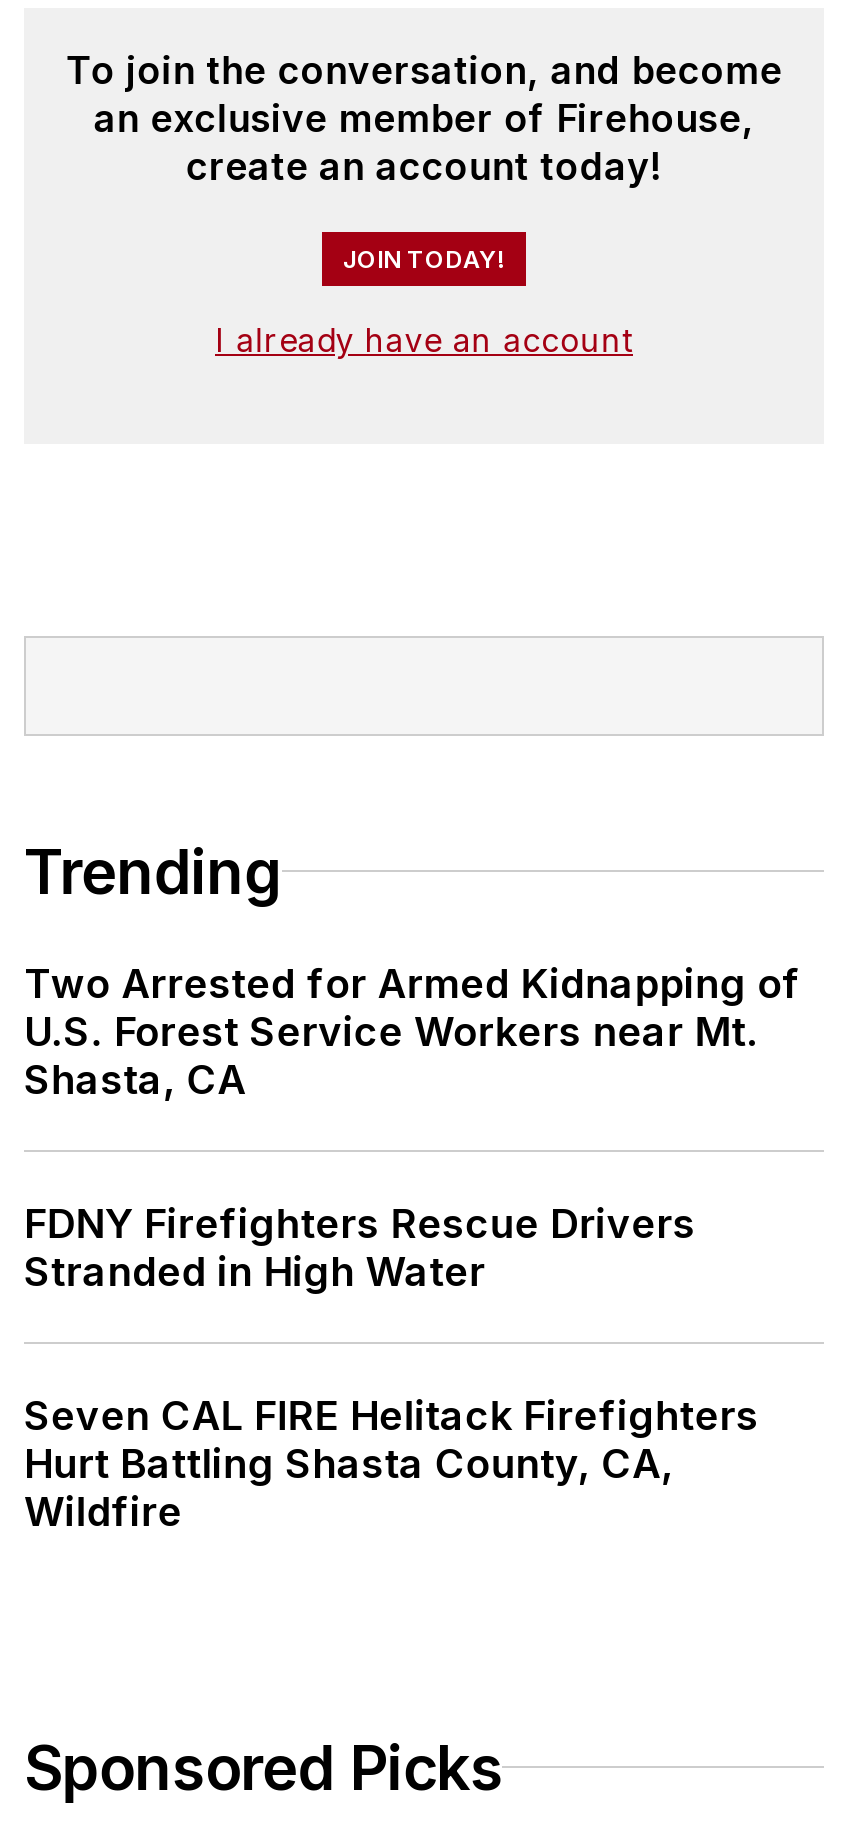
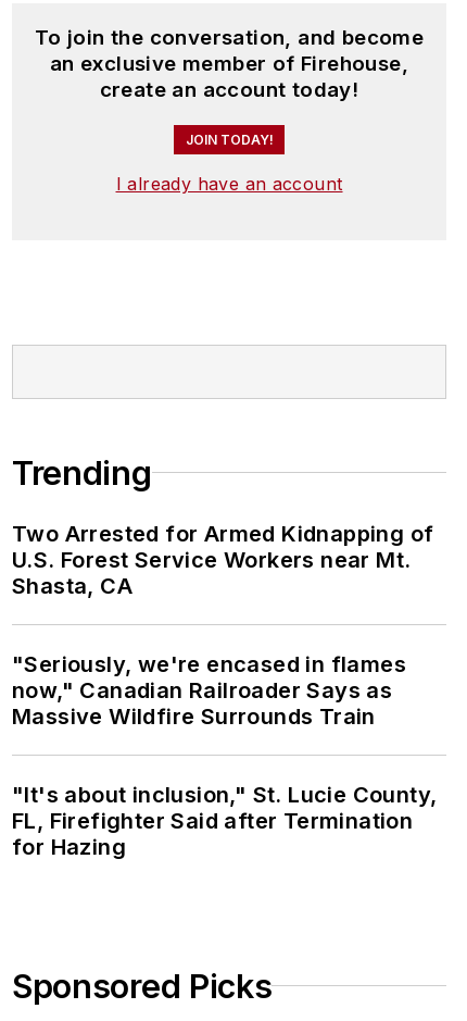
- FDNY Firefighters Rescue Drivers
- Stranded in High Water
+ "Seriously, we're encased in flames
+ now," Canadian Railroader Says as
+ Massive Wildfire Surrounds Train

- Seven CAL FIRE Helitack Firefighters
- Hurt Battling Shasta County, CA,
- Wildfire
+ "It's about inclusion," St. Lucie County,
+ FL, Firefighter Said after Termination
+ for Hazing
